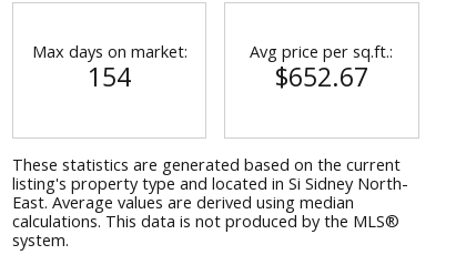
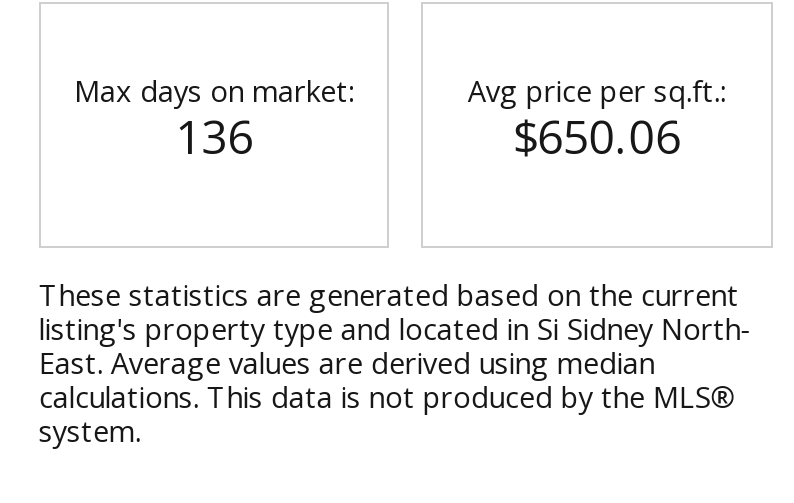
- 154
+ 136

- $652.67
+ $650.06
